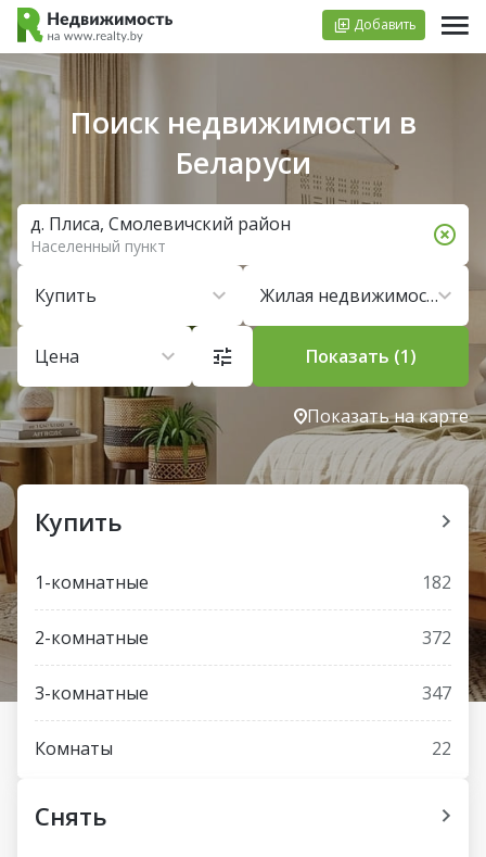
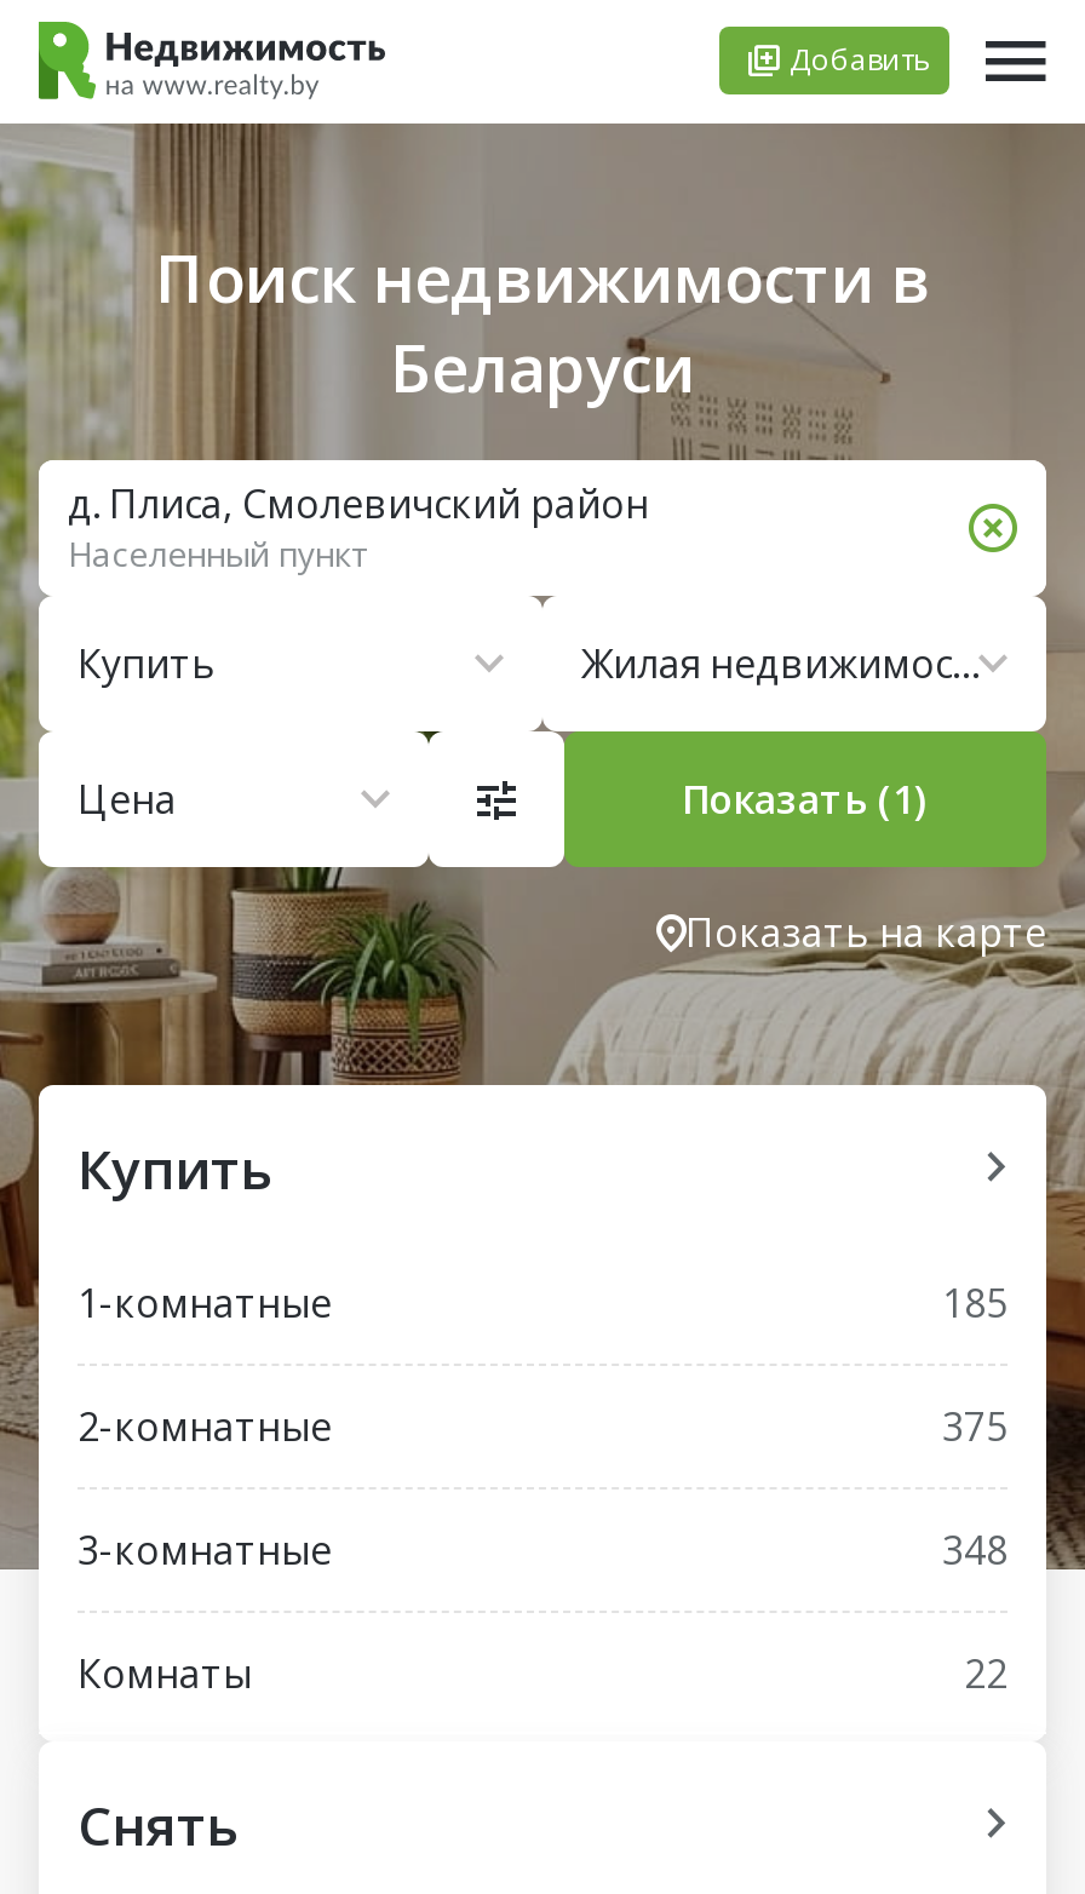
- 182
+ 185

- 372
+ 375

- 347
+ 348
